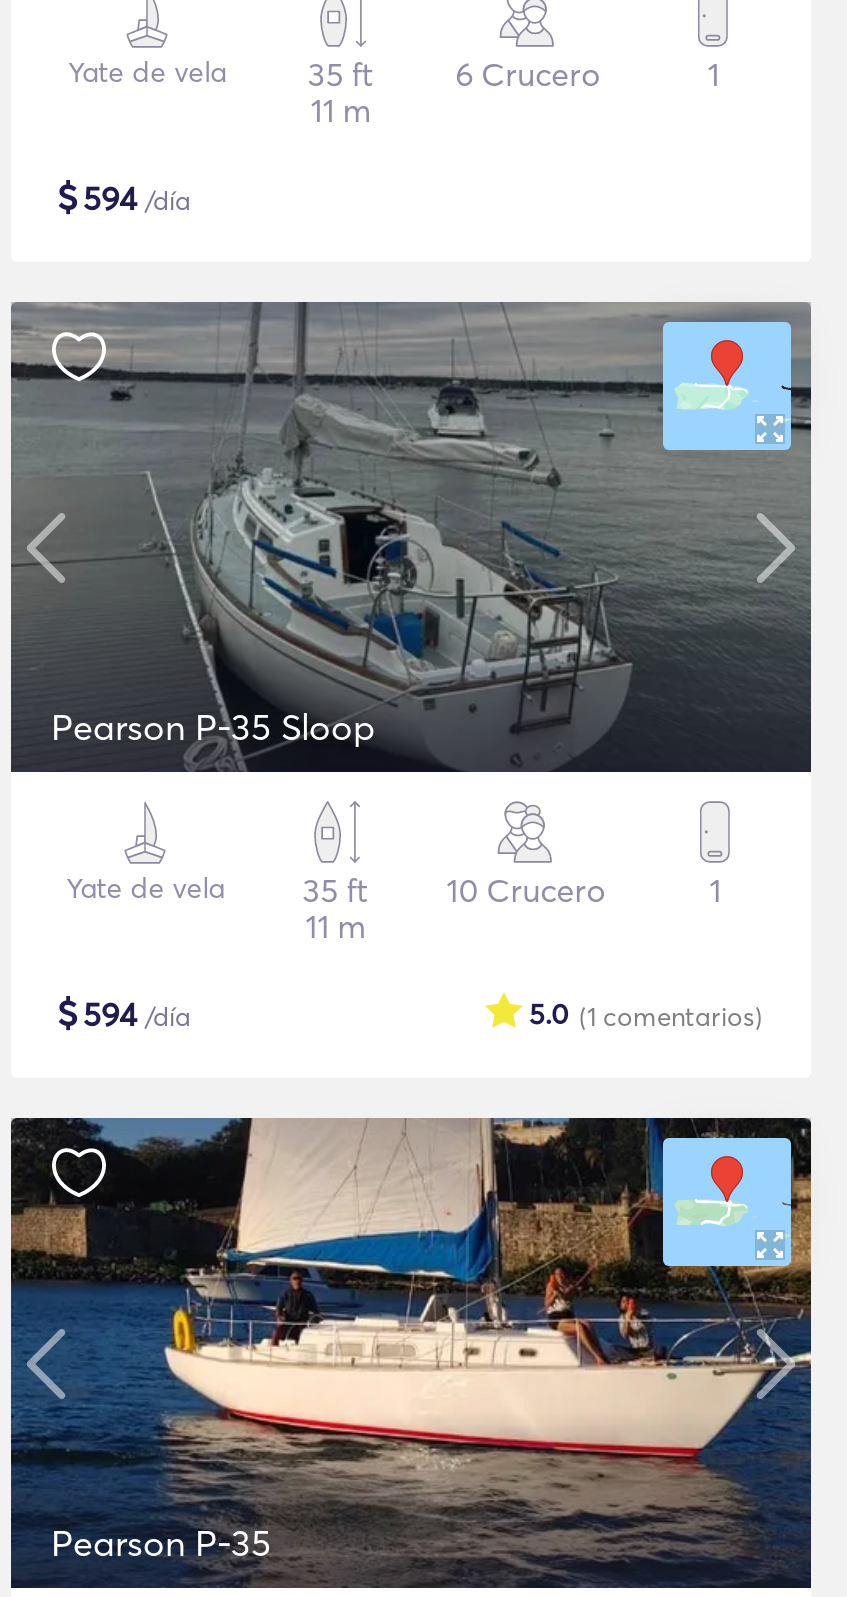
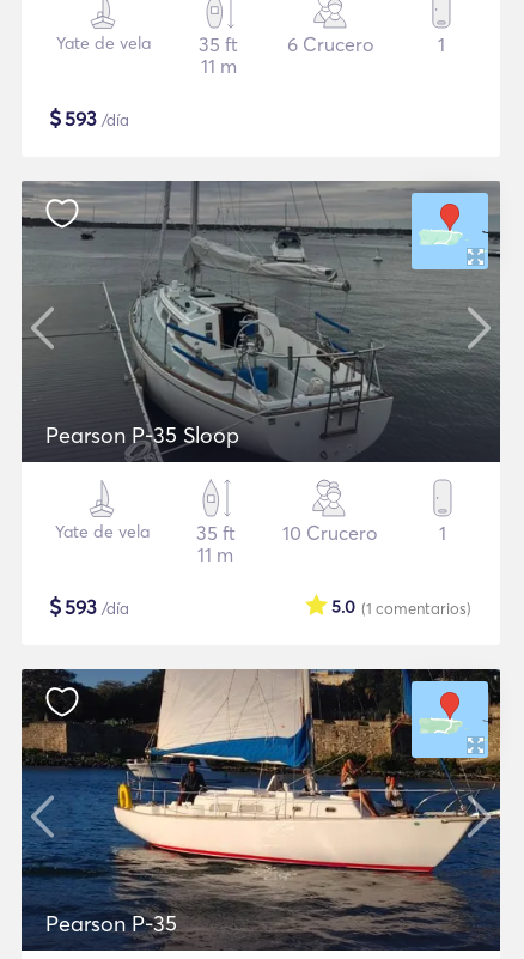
- $594 /día
+ $593 /día

- $594 /día
+ $593 /día
